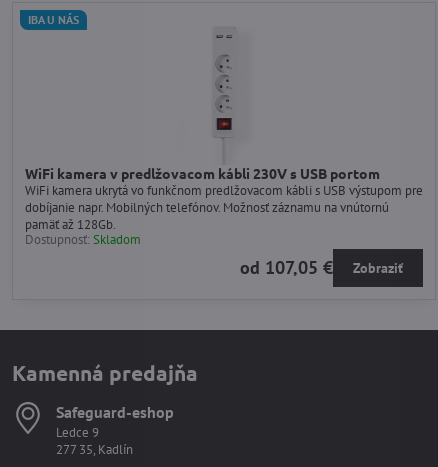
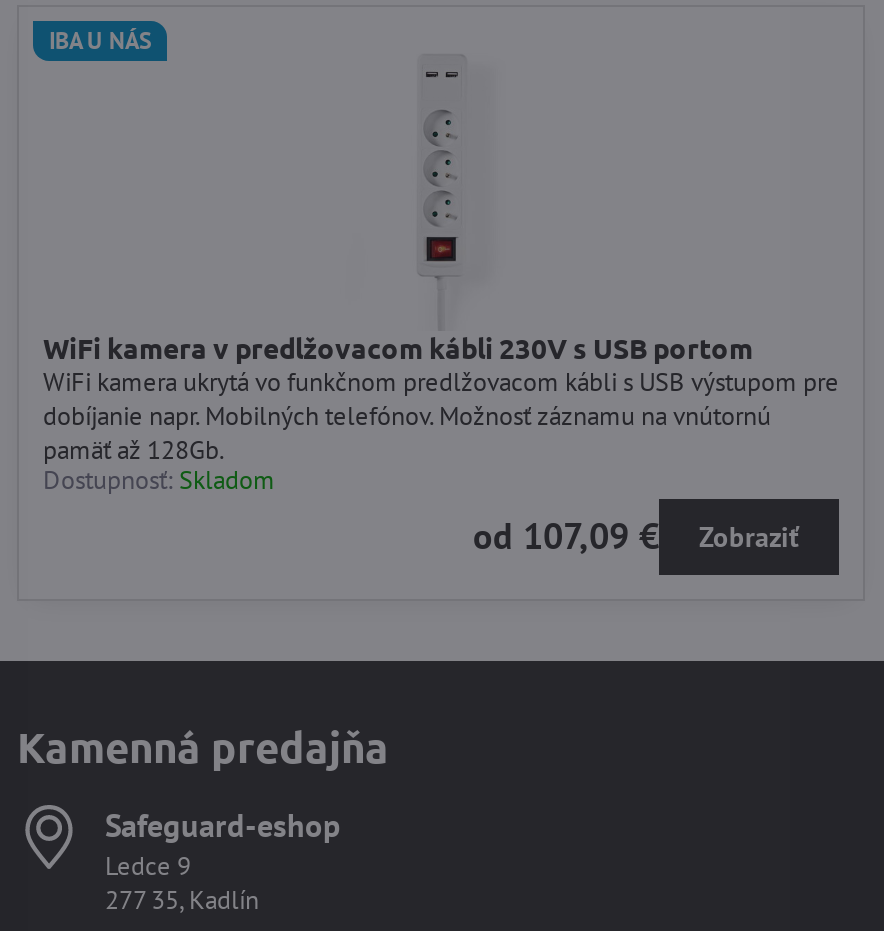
- od 107,05 € Zobraziť
+ od 107,09 € Zobraziť
